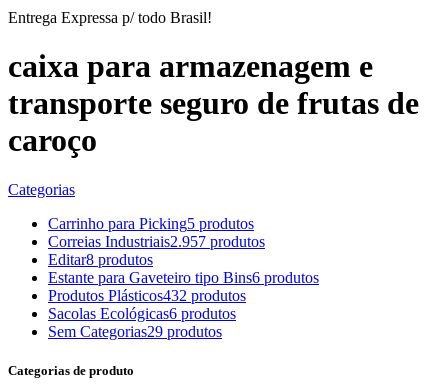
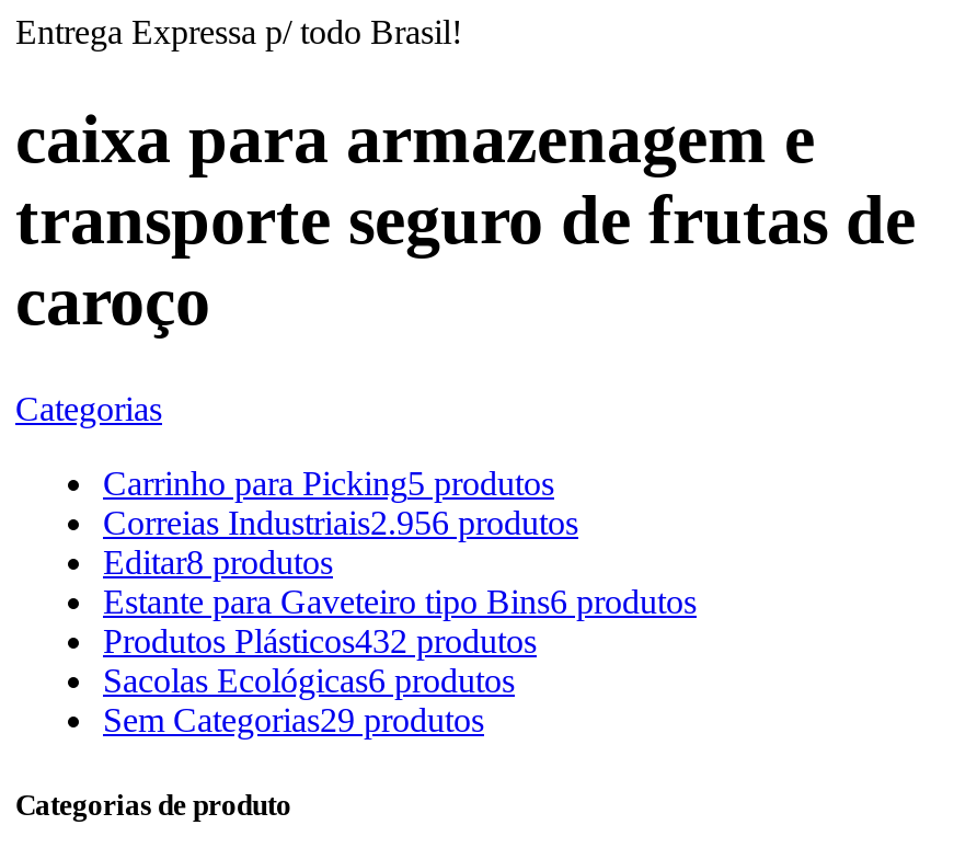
- Correias Industriais2.957 produtos
+ Correias Industriais2.956 produtos
